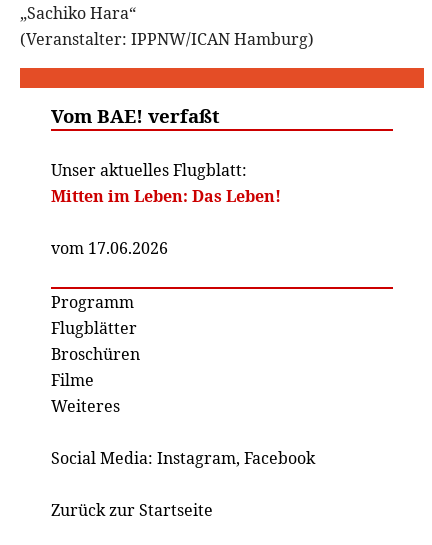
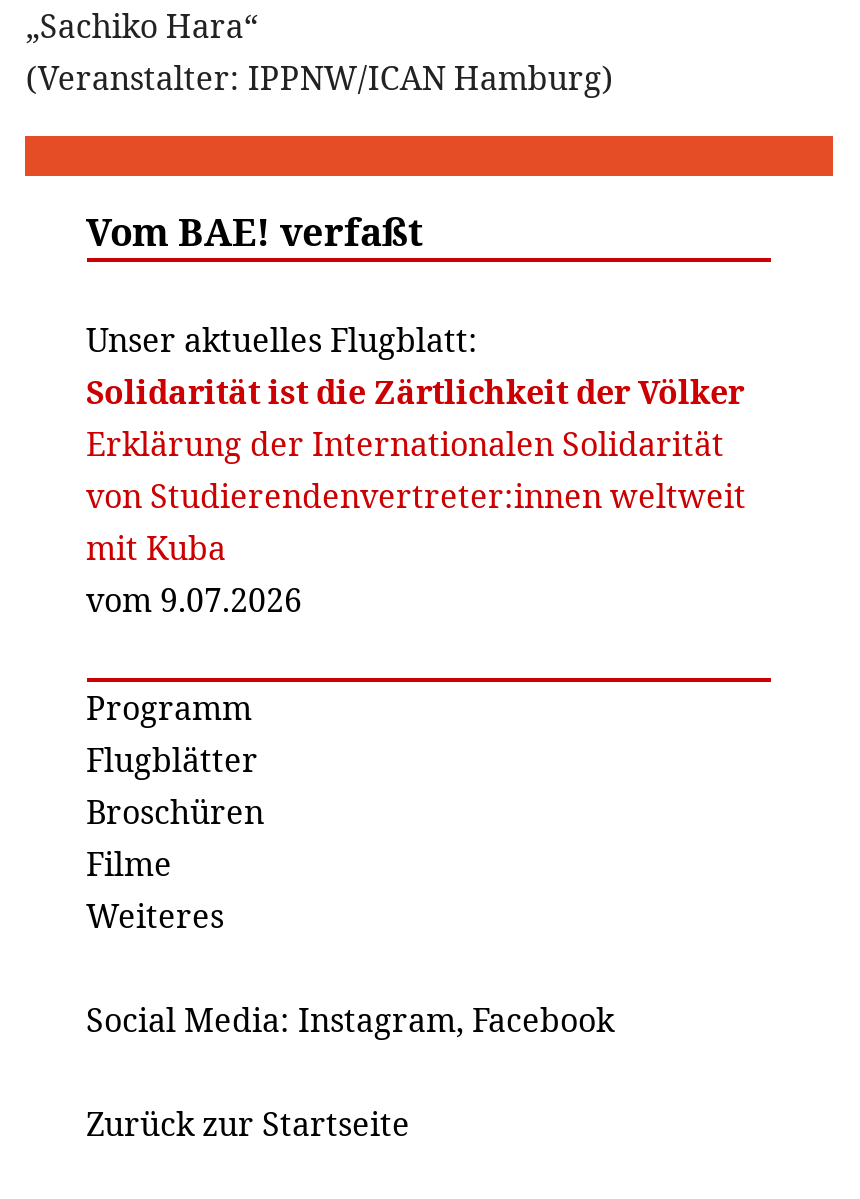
- Mitten im Leben: Das Leben!
- vom 17.06.2026
+ Solidarität ist die Zärtlichkeit der Völker
+ Erklärung der Internationalen Solidarität
+ von Studierendenvertreter:innen weltweit
+ mit Kuba
+ vom 9.07.2026
